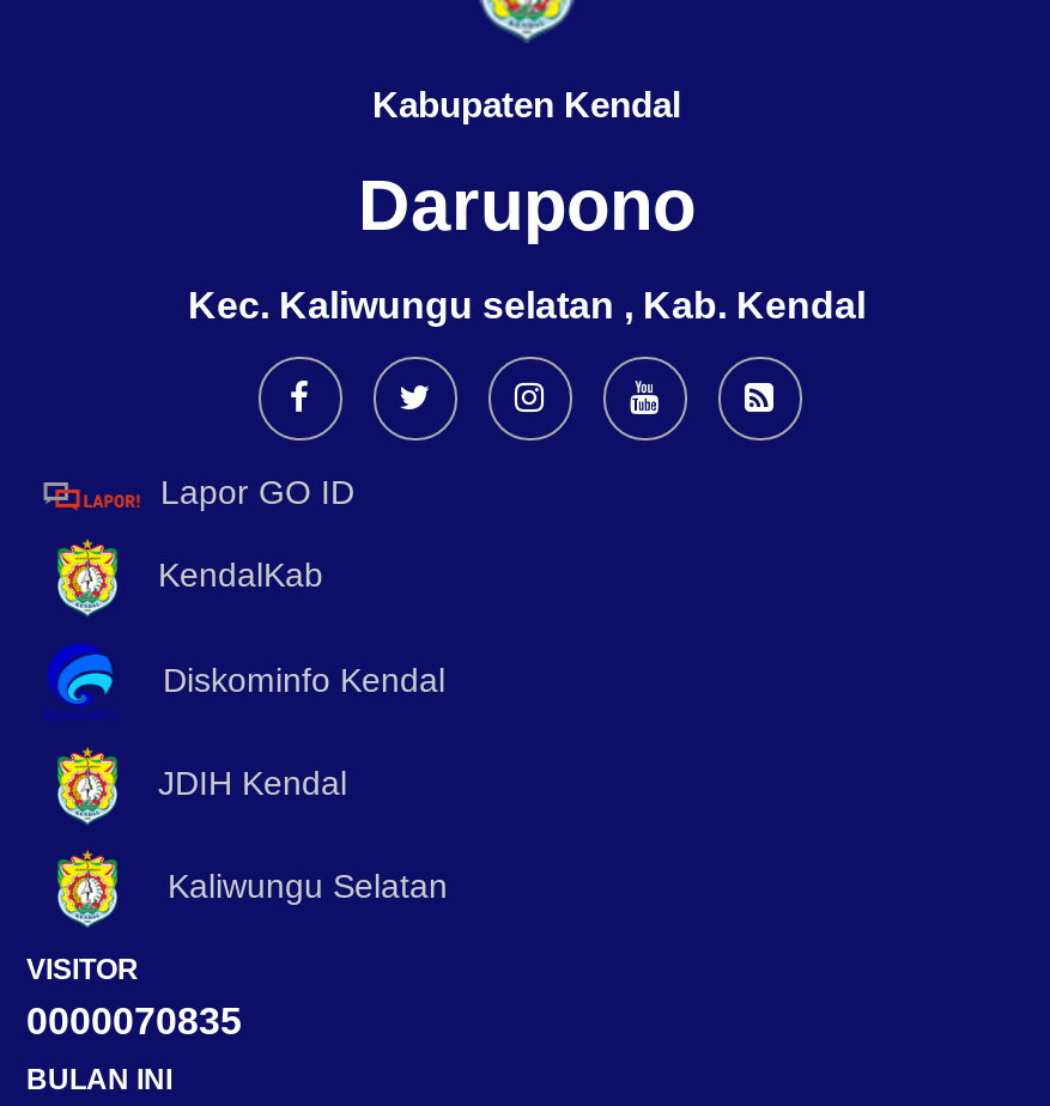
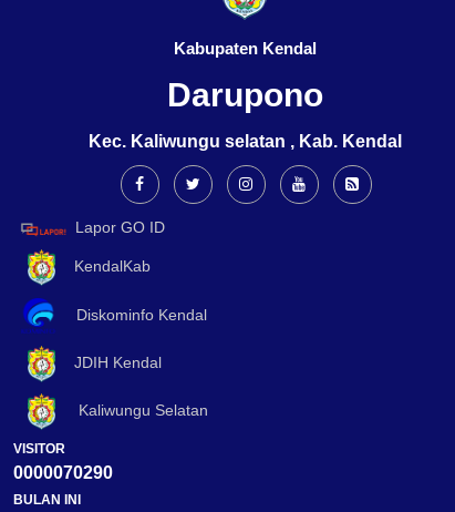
- 0000070835
+ 0000070290
